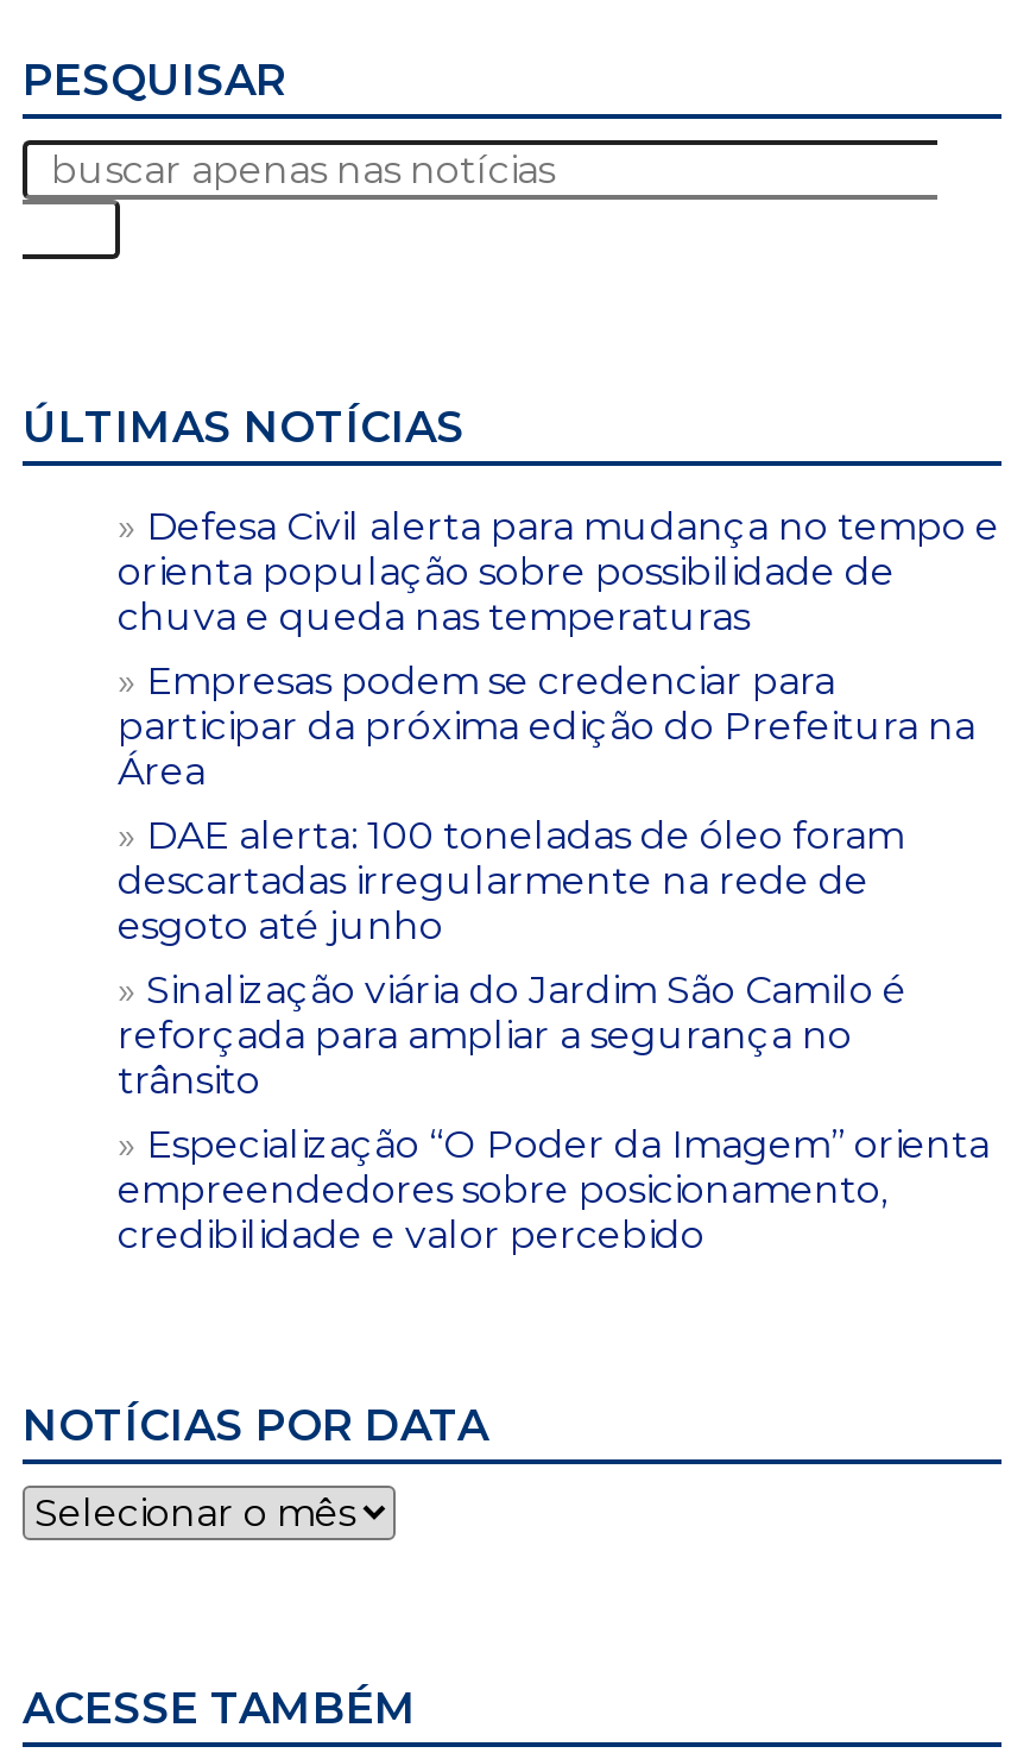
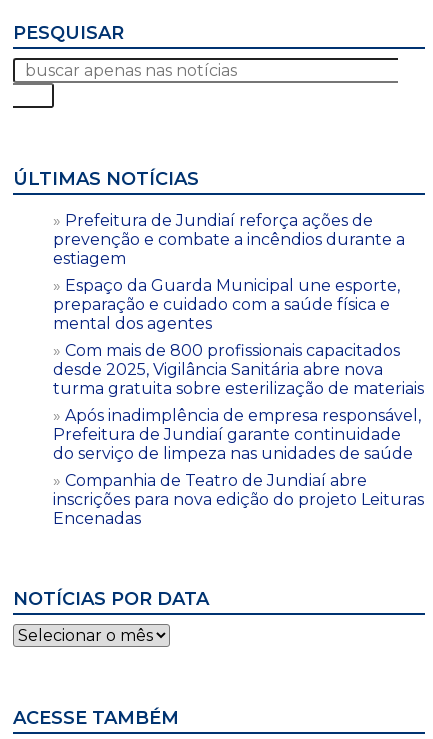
- Defesa Civil alerta para mudança no tempo e
- orienta população sobre possibilidade de
- chuva e queda nas temperaturas
- Empresas podem se credenciar para
- participar da próxima edição do Prefeitura na
- Área
- DAE alerta: 100 toneladas de óleo foram
- descartadas irregularmente na rede de
- esgoto até junho
- Sinalização viária do Jardim São Camilo é
- reforçada para ampliar a segurança no
- trânsito
- Especialização “O Poder da Imagem” orienta
- empreendedores sobre posicionamento,
- credibilidade e valor percebido
+ Prefeitura de Jundiaí reforça ações de
+ prevenção e combate a incêndios durante a
+ estiagem
+ Espaço da Guarda Municipal une esporte,
+ preparação e cuidado com a saúde física e
+ mental dos agentes
+ Com mais de 800 profissionais capacitados
+ desde 2025, Vigilância Sanitária abre nova
+ turma gratuita sobre esterilização de materiais
+ Após inadimplência de empresa responsável,
+ Prefeitura de Jundiaí garante continuidade
+ do serviço de limpeza nas unidades de saúde
+ Companhia de Teatro de Jundiaí abre
+ inscrições para nova edição do projeto Leituras
+ Encenadas
